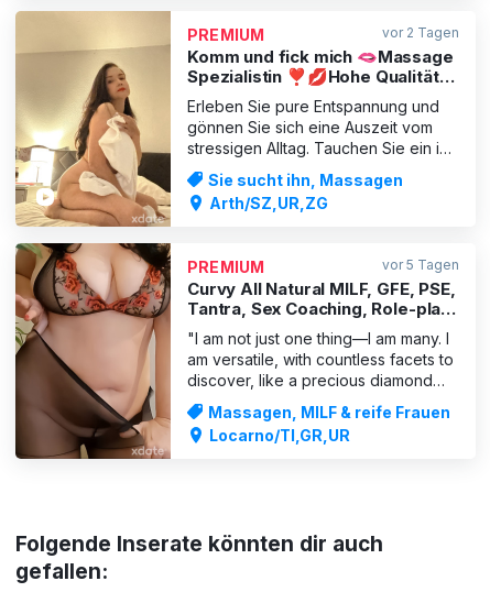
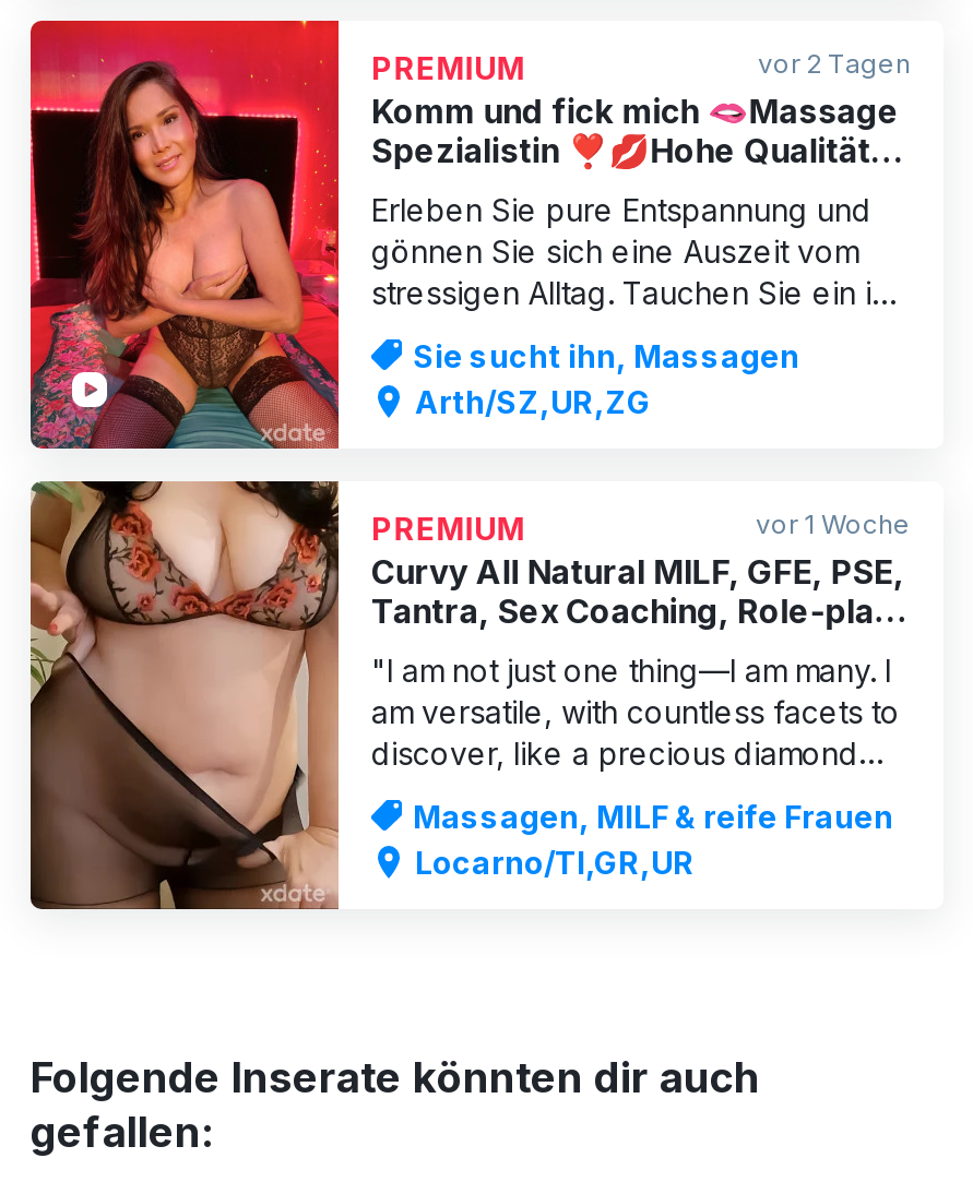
- [image]
+ [image]

- vor 5 Tagen
+ vor 1 Woche
